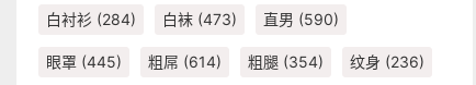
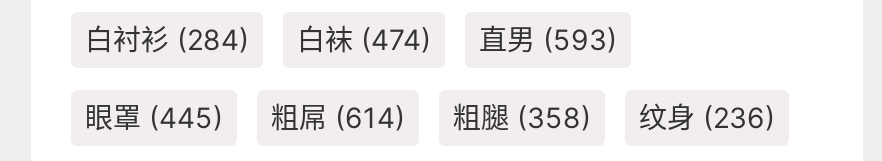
- 白袜(473)
+ 白袜(474)

- 直男(590)
+ 直男(593)

- 眼罩(445) 粗屌(614) 粗腿(354) 纹身(236)
+ 眼罩(445) 粗屌(614) 粗腿(358) 纹身(236)
